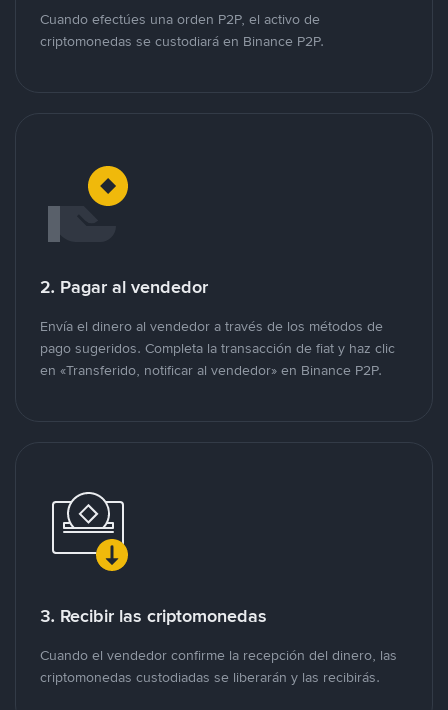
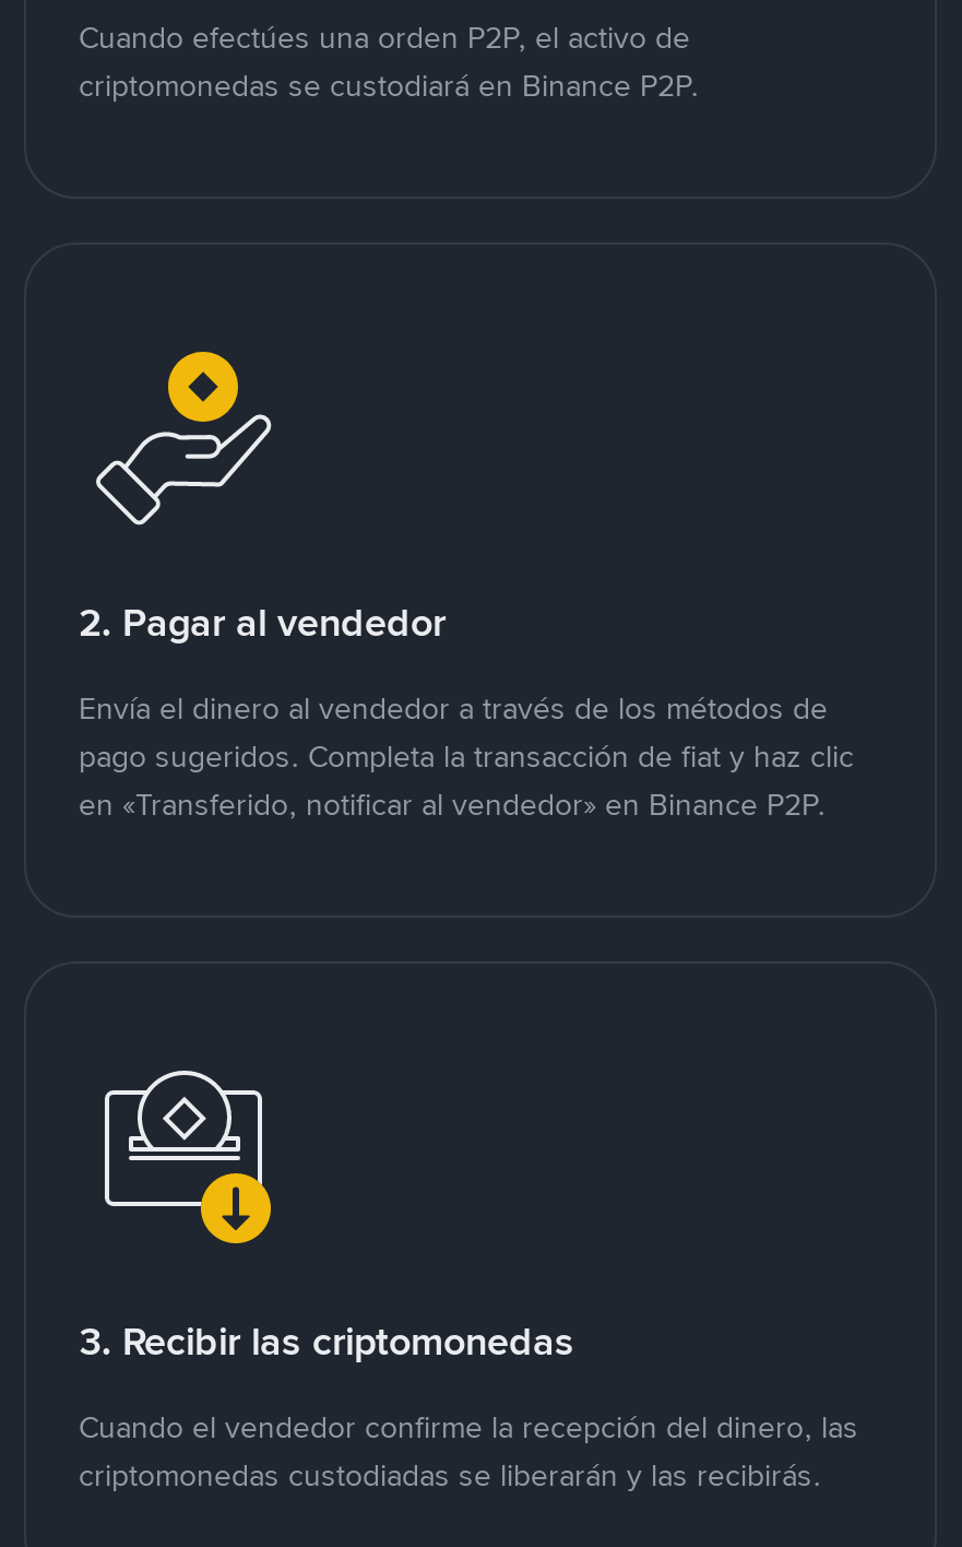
- [image]
+ [image]
